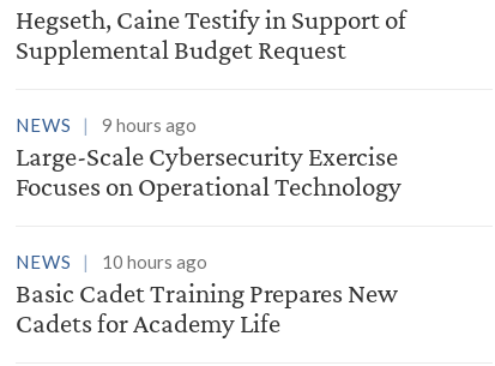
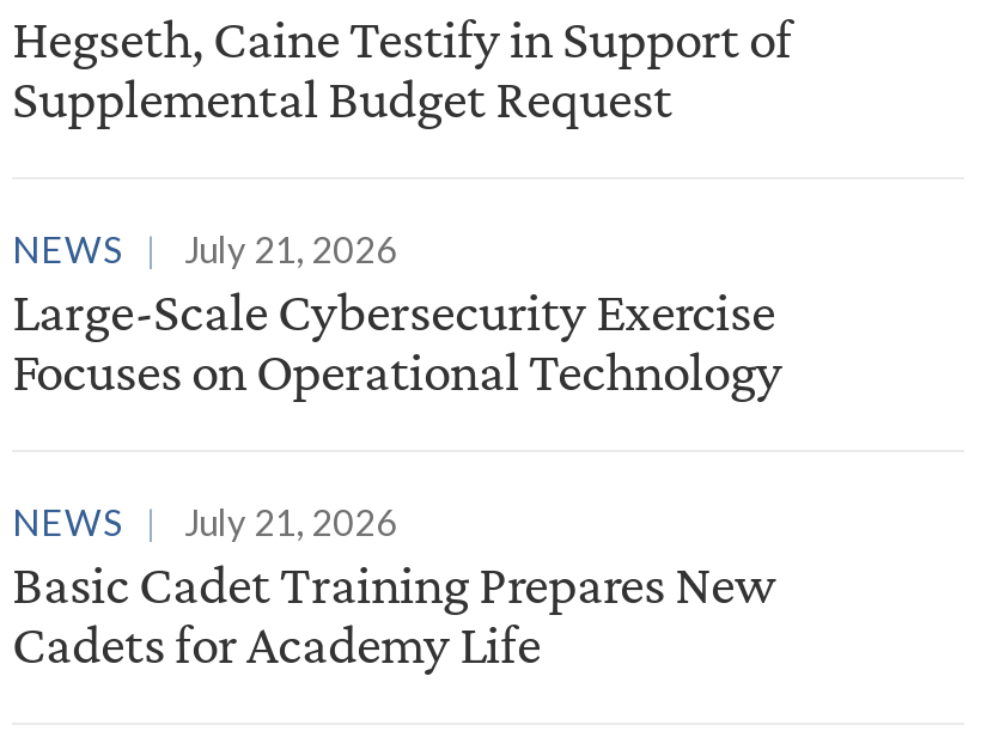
- NEWS 9 hours ago
+ NEWS July 21, 2026

- NEWS 10 hours ago
+ NEWS July 21, 2026
